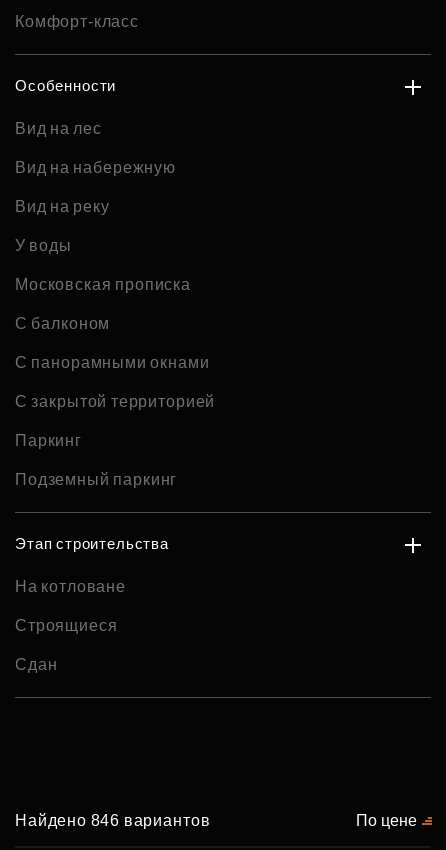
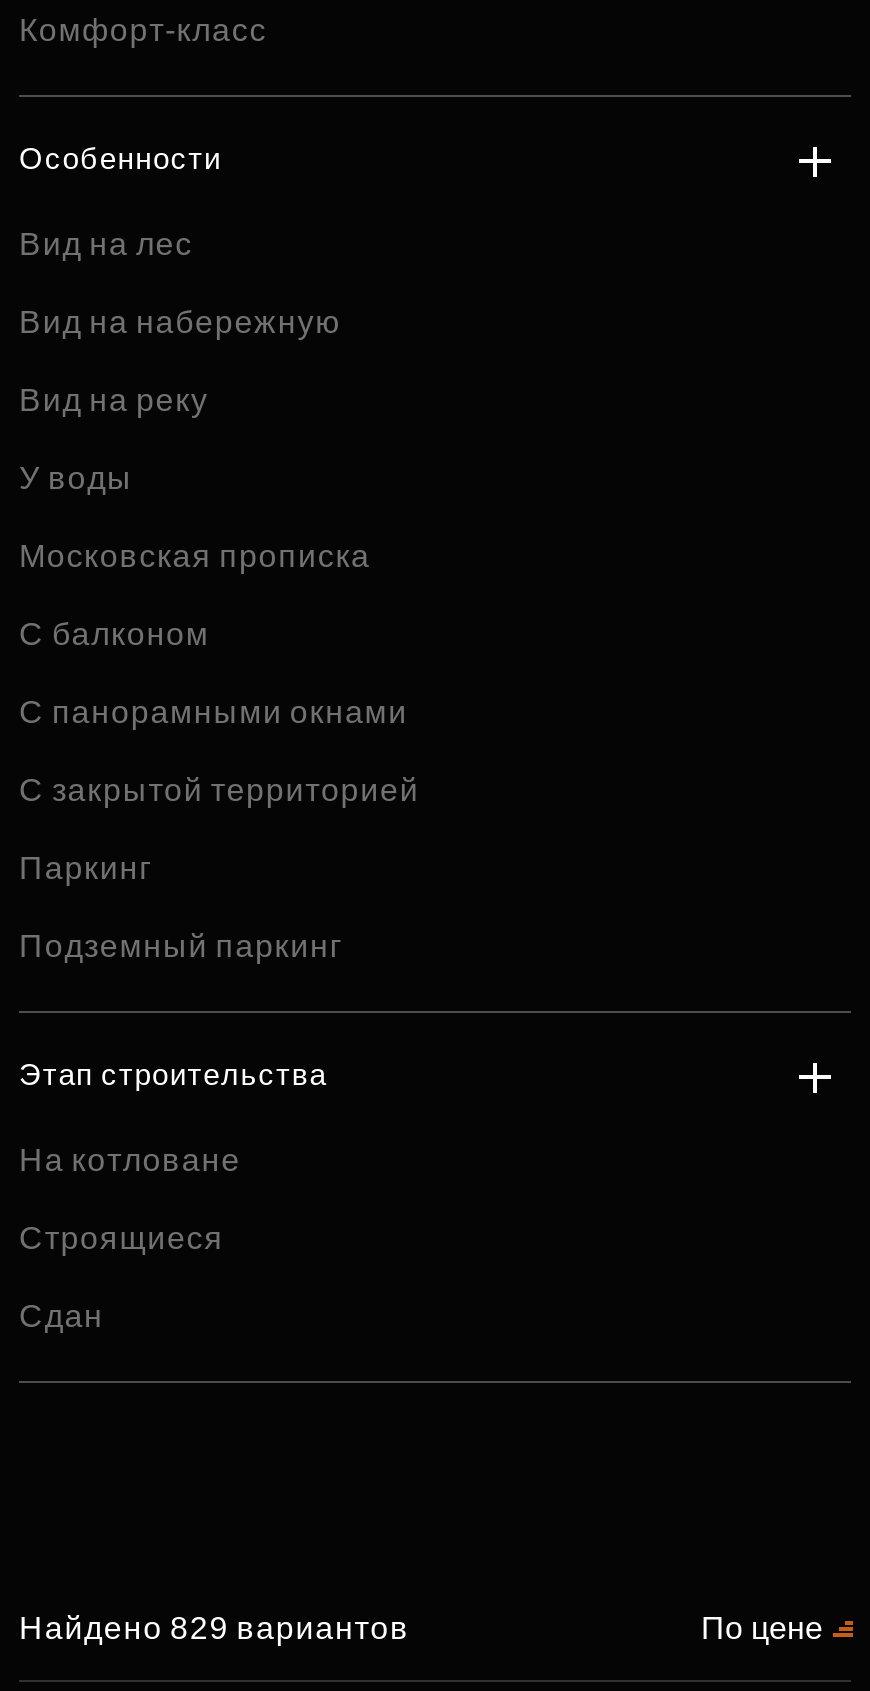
- Найдено 846 вариантов
+ Найдено 829 вариантов
